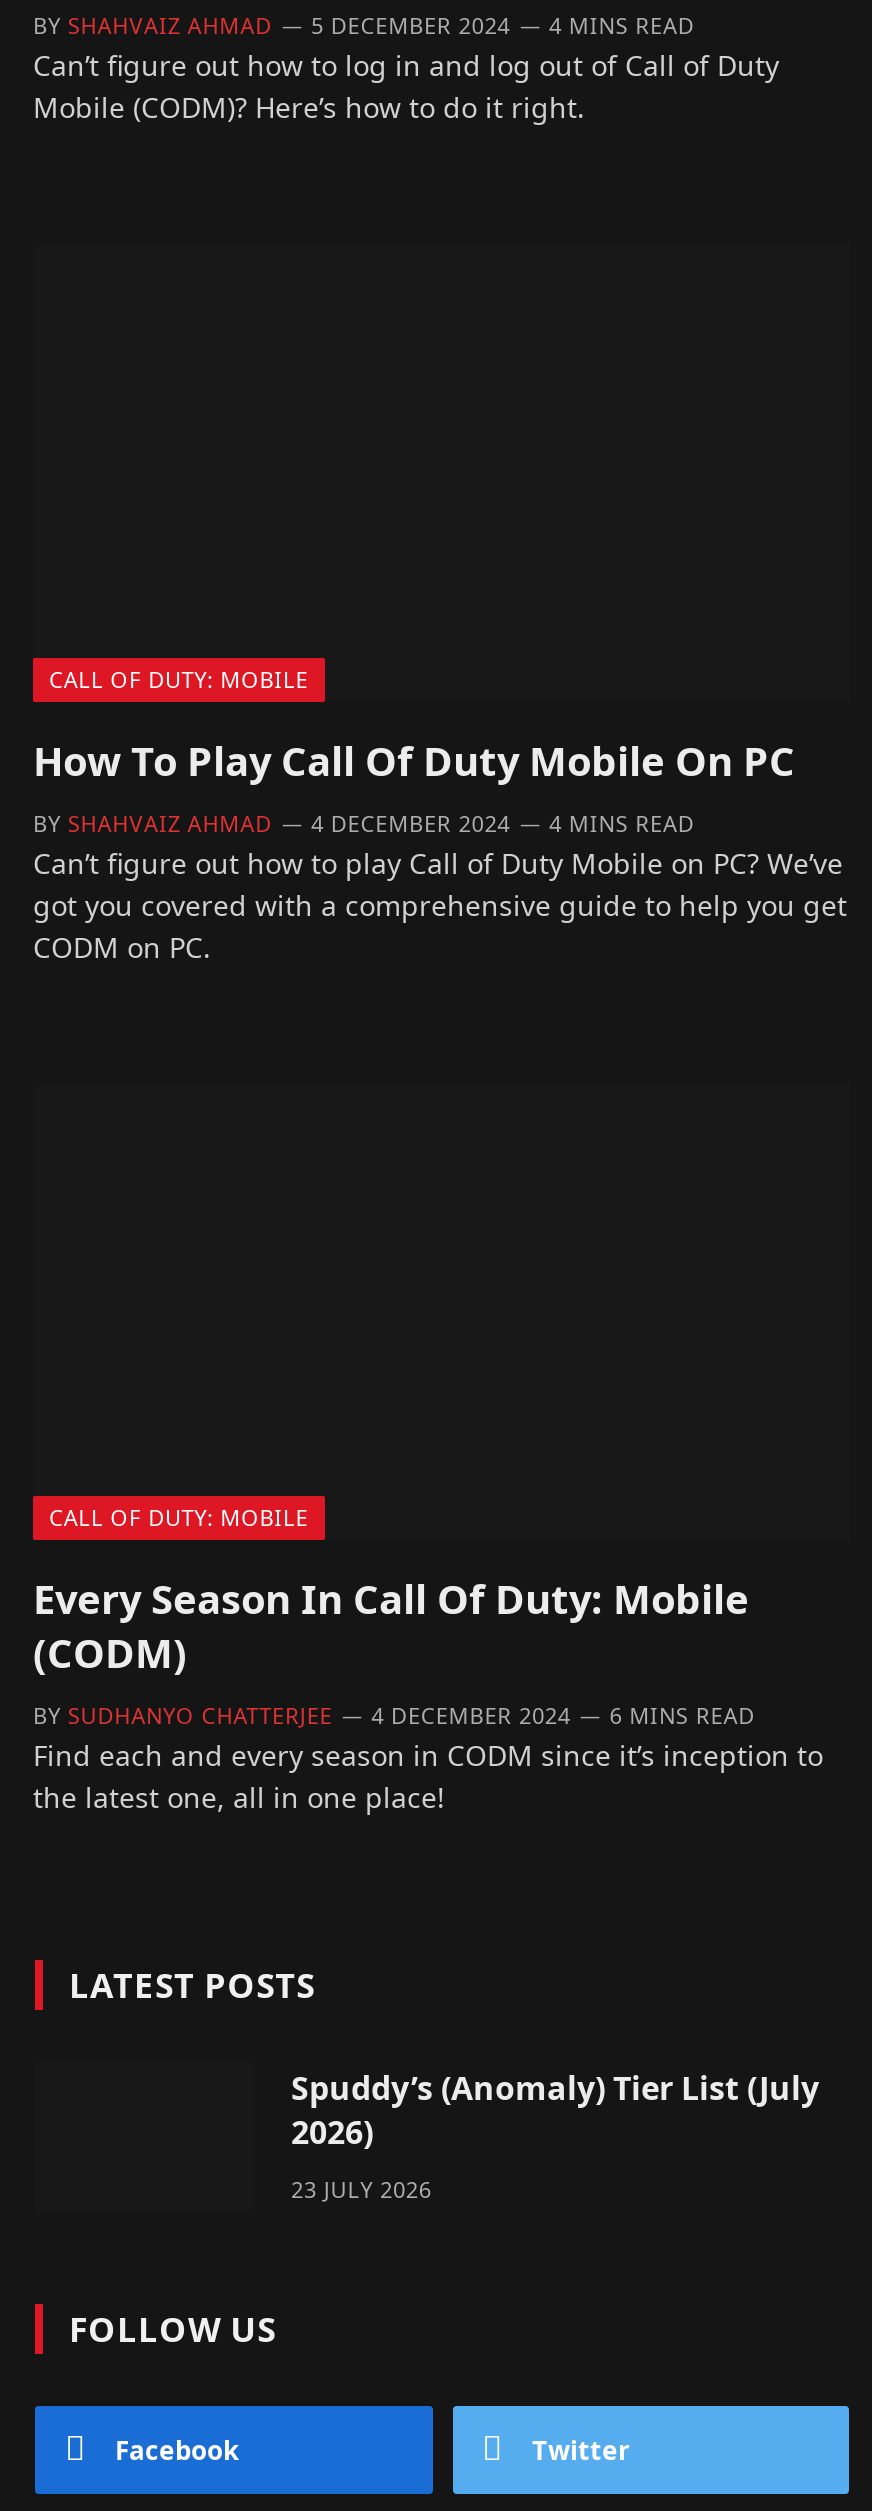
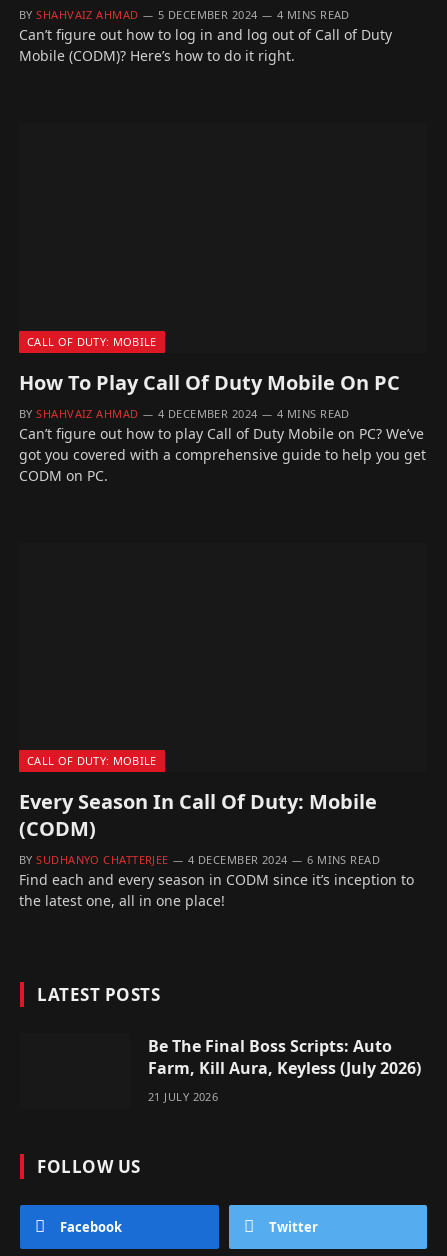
- Spuddy’s (Anomaly) Tier List (July
- 2026)
+ Be The Final Boss Scripts: Auto
+ Farm, Kill Aura, Keyless (July 2026)

- 23 JULY 2026
+ 21 JULY 2026
